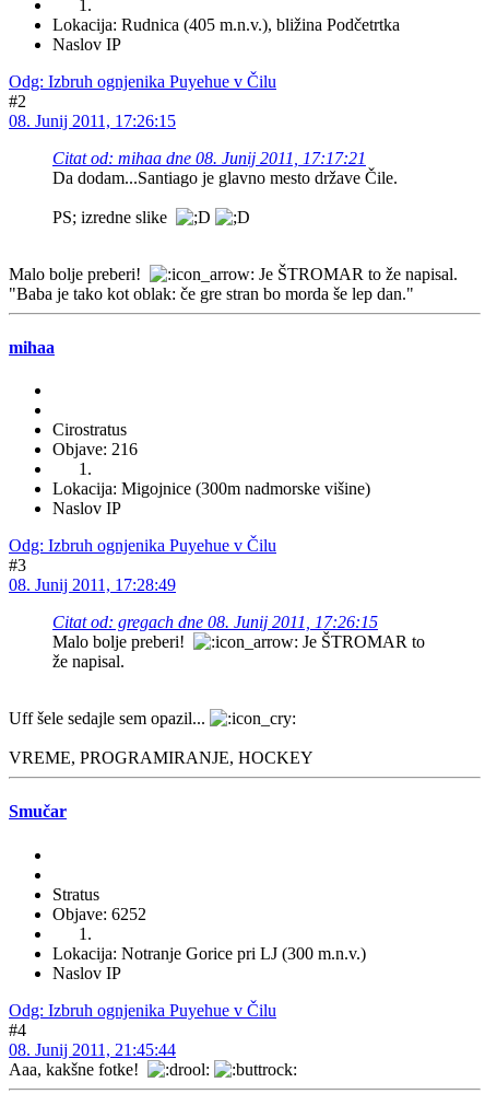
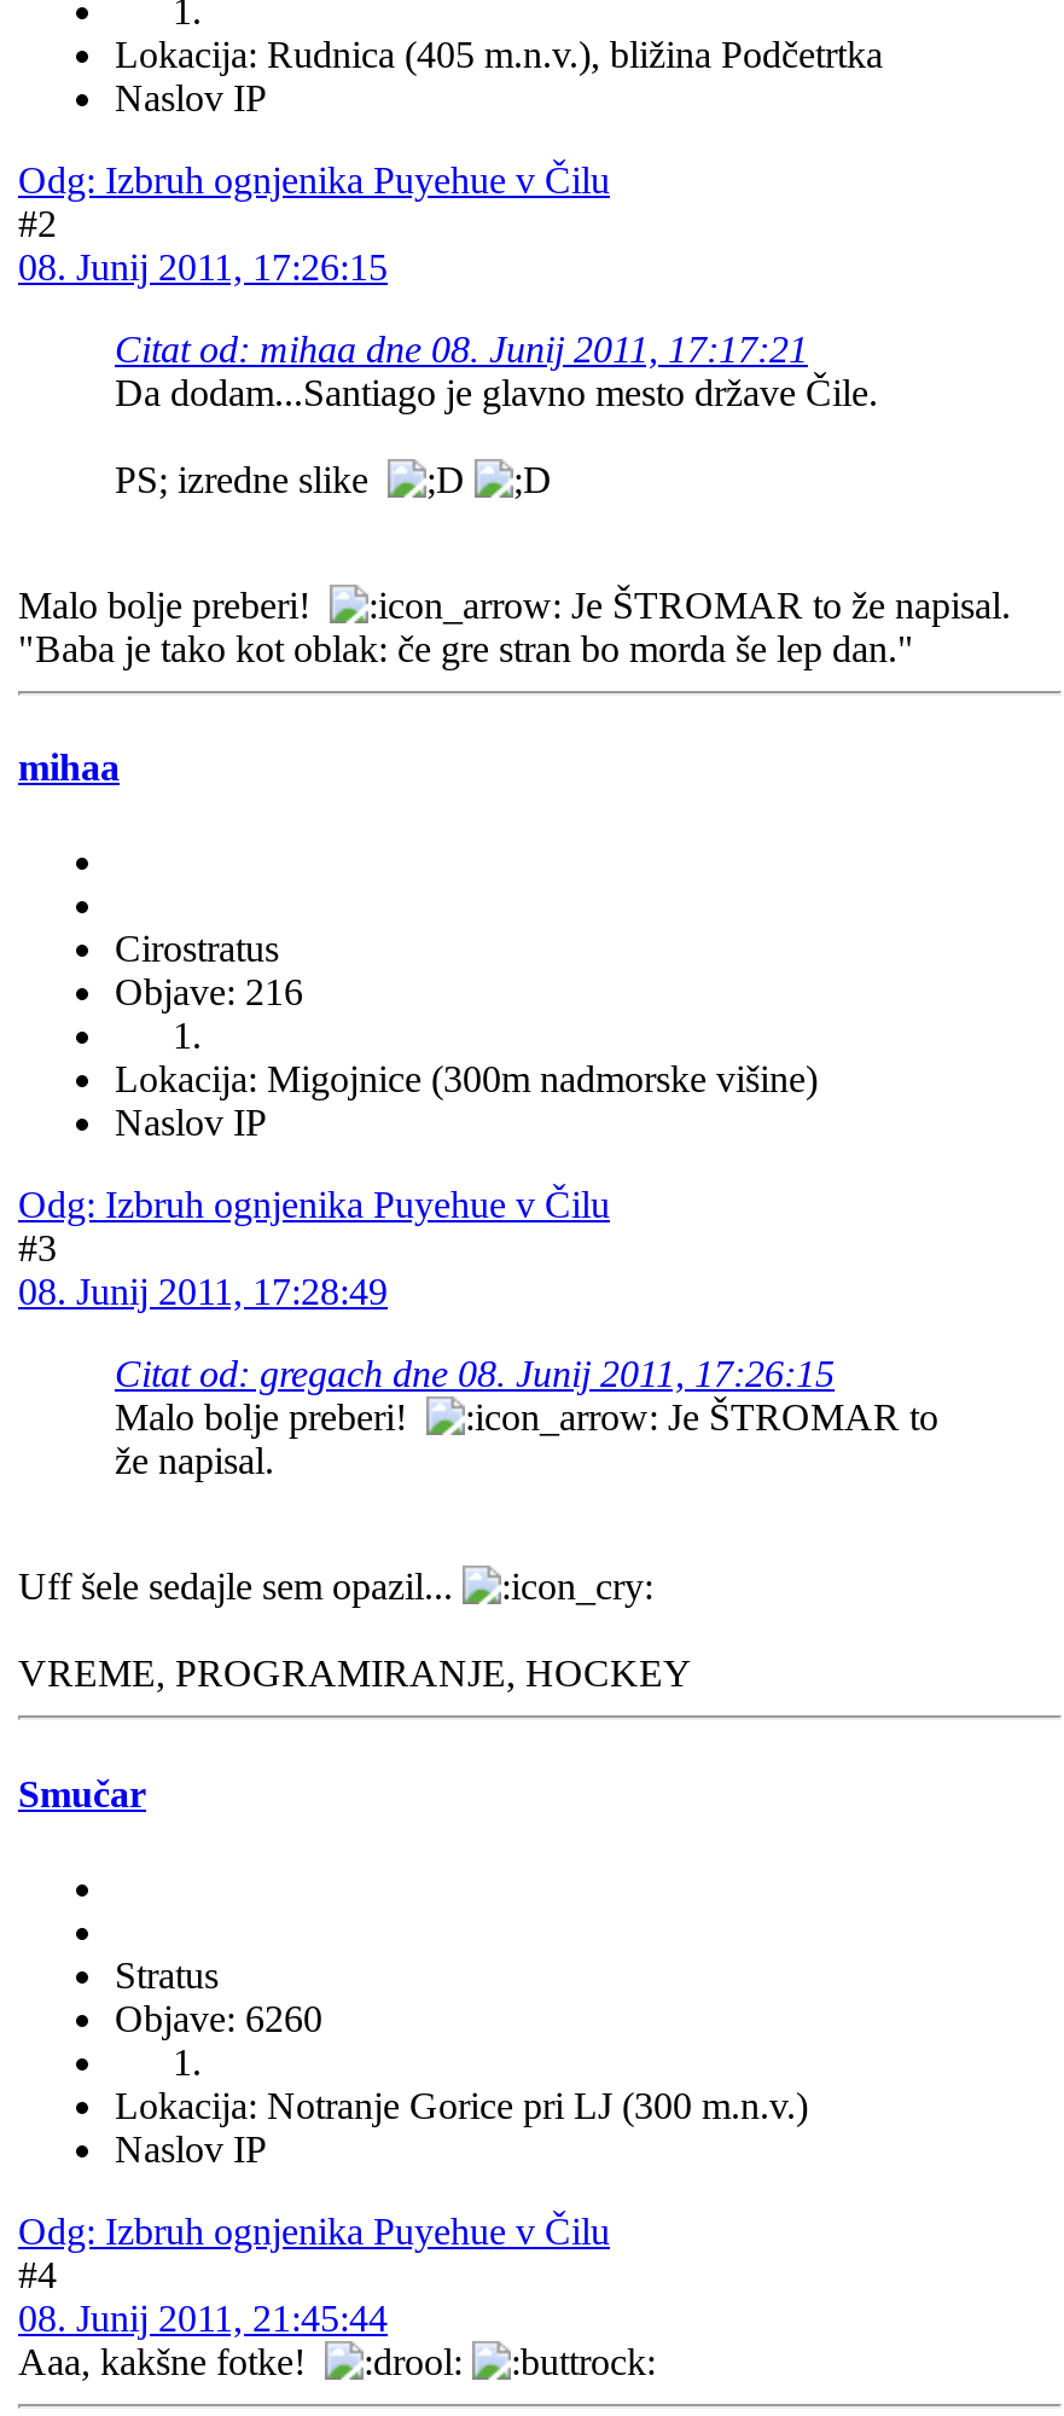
- Objave: 6252
+ Objave: 6260
